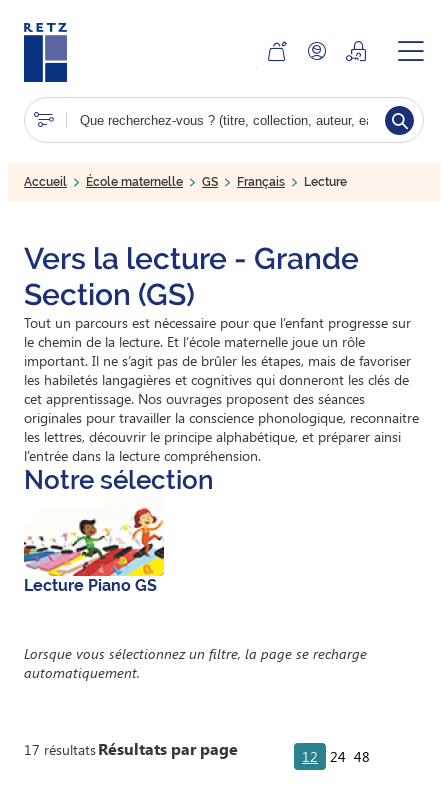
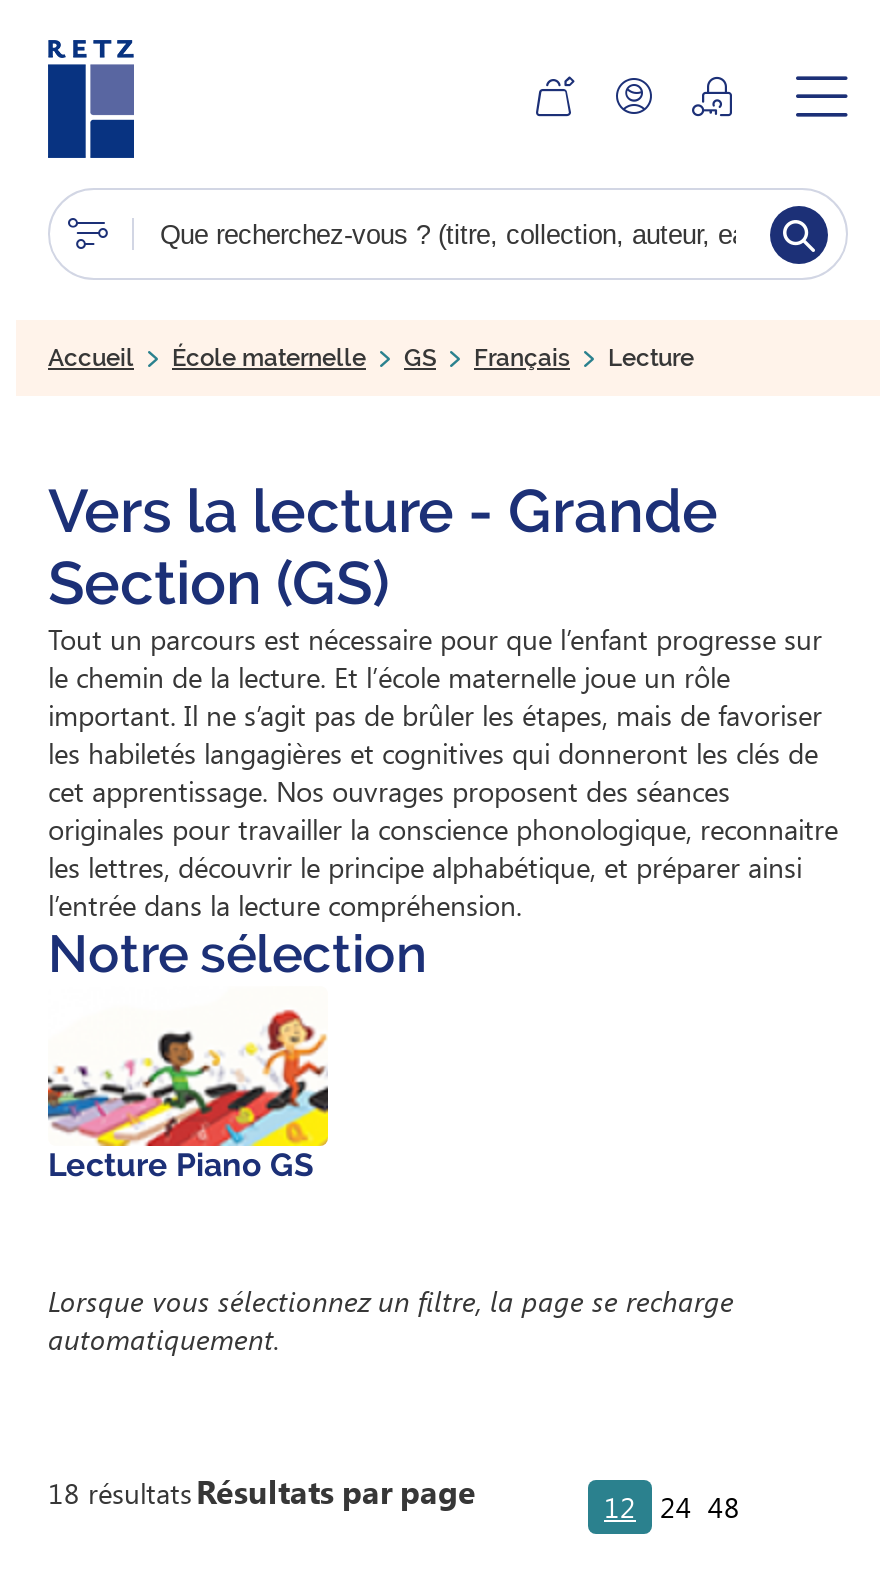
- 17 résultats Résultats par page
+ 18 résultats Résultats par page
